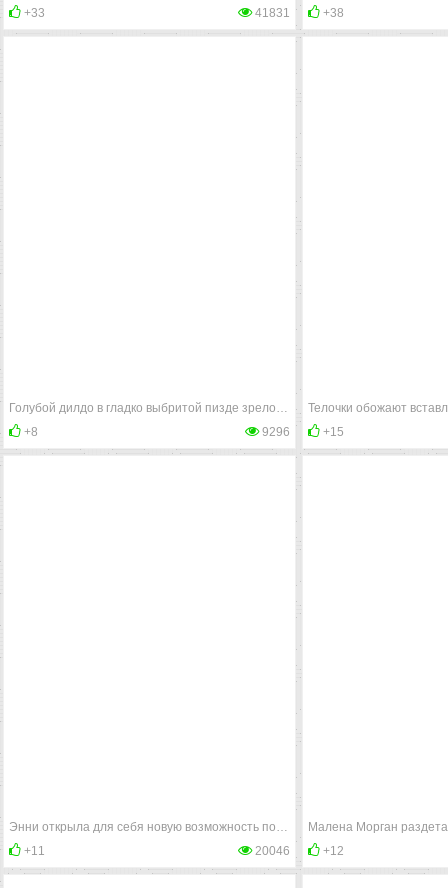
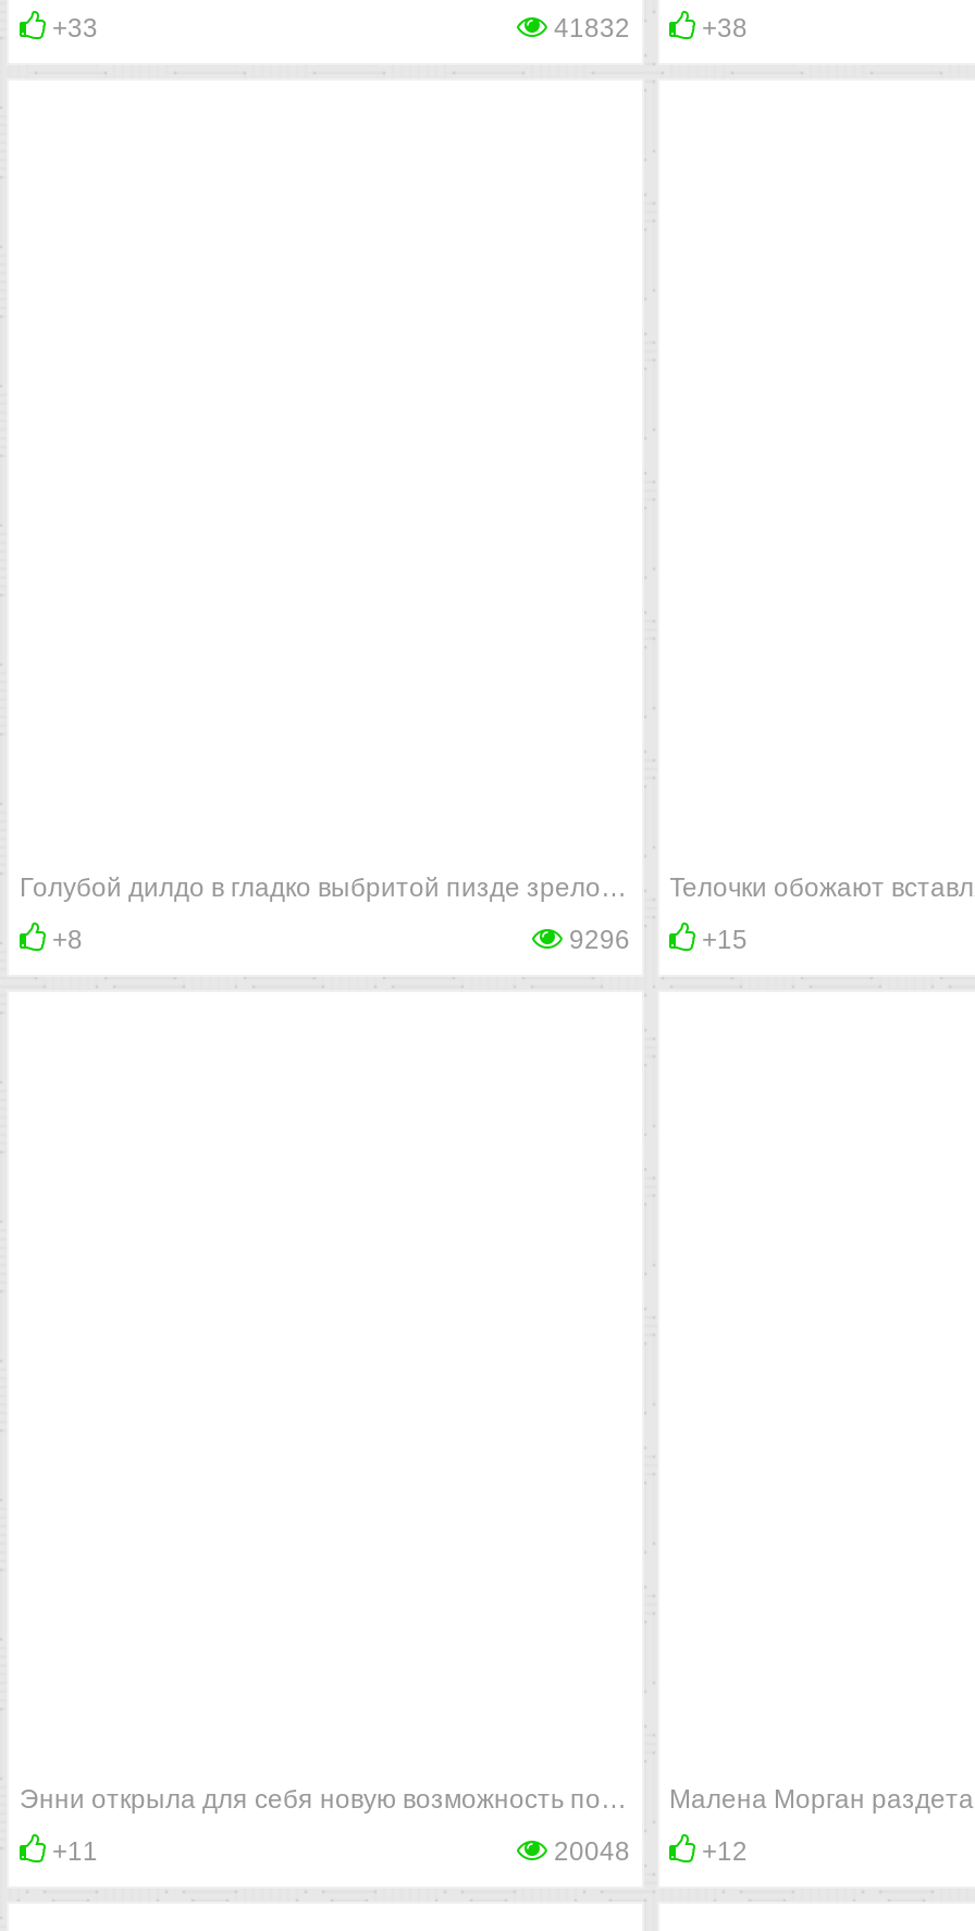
- 41831
+ 41832

- 20046
+ 20048
